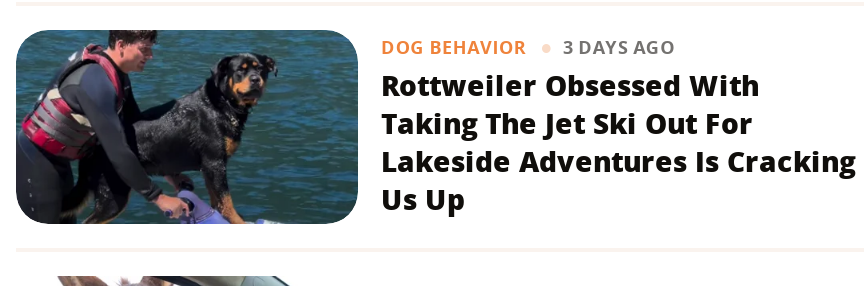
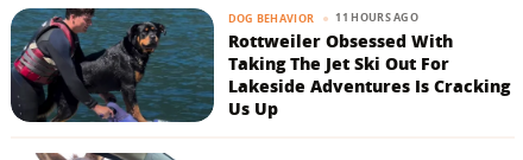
- DOG BEHAVIOR 3 DAYS AGO
+ DOG BEHAVIOR 11 HOURS AGO
